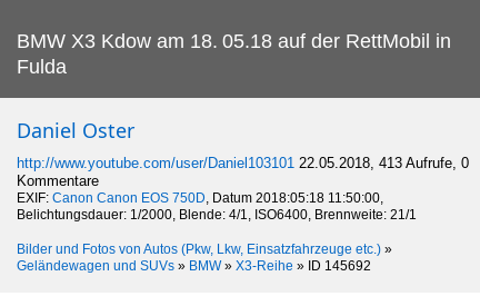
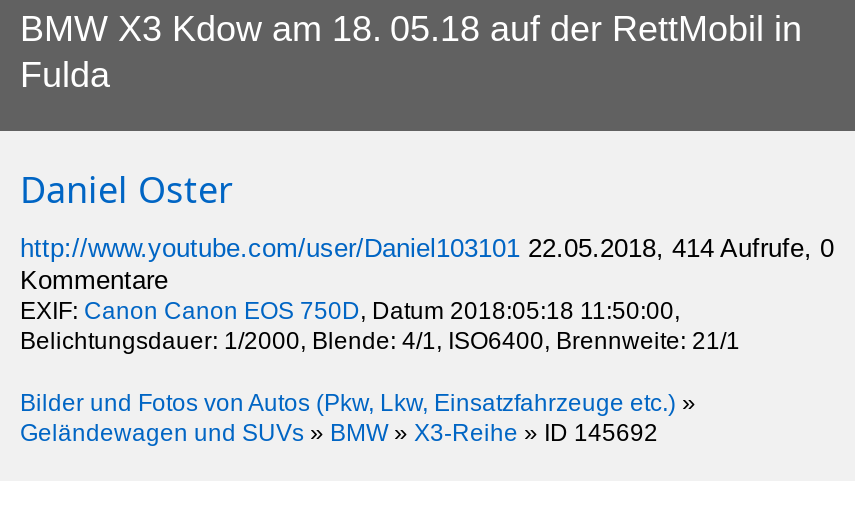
- http://www.youtube.com/user/Daniel103101 22.05.2018, 413 Aufrufe, 0
+ http://www.youtube.com/user/Daniel103101 22.05.2018, 414 Aufrufe, 0
